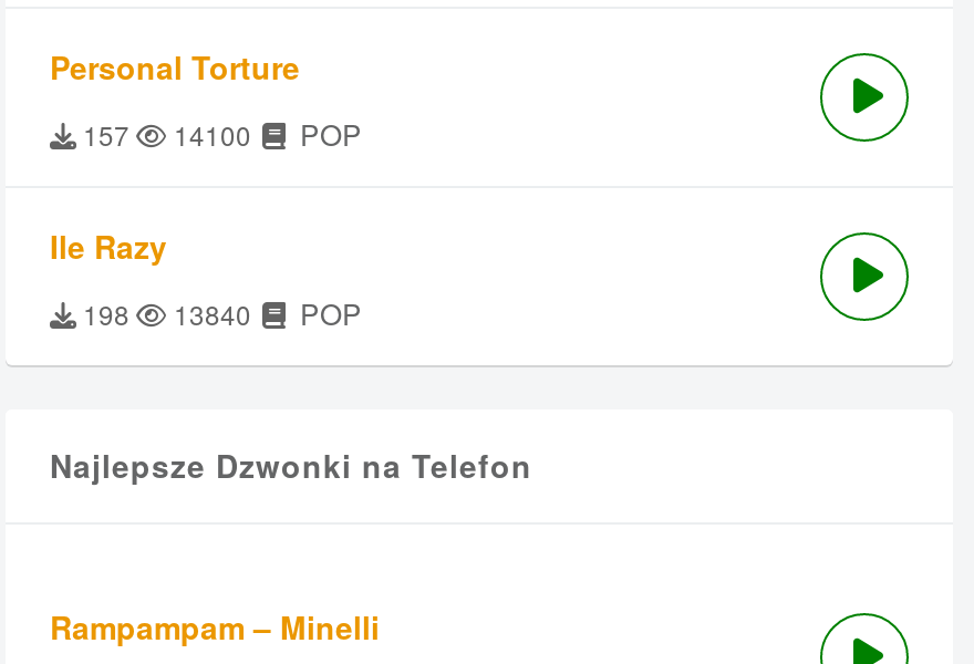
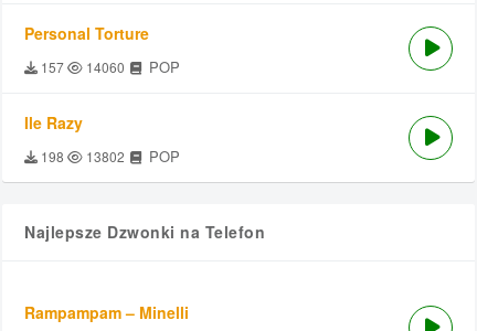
- 157 14100 POP
+ 157 14060 POP

- 198 13840 POP
+ 198 13802 POP
